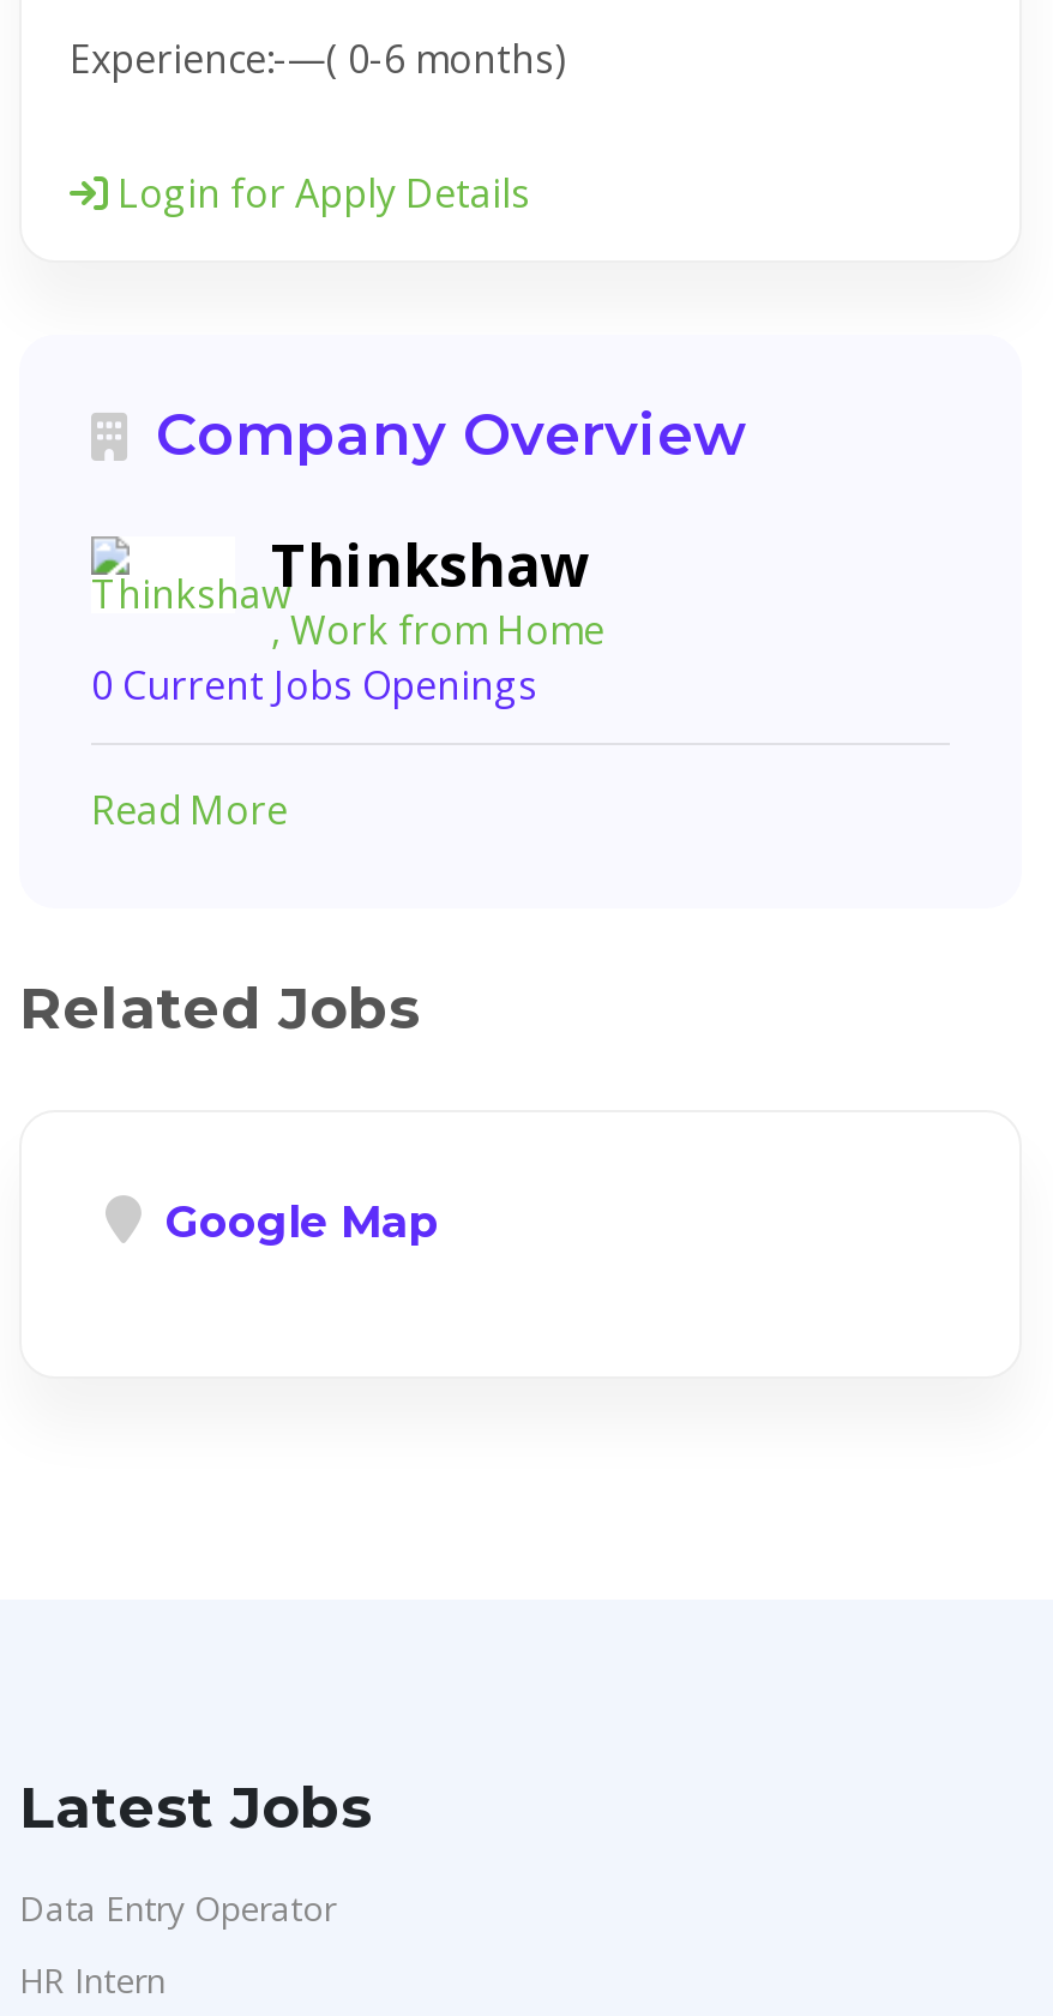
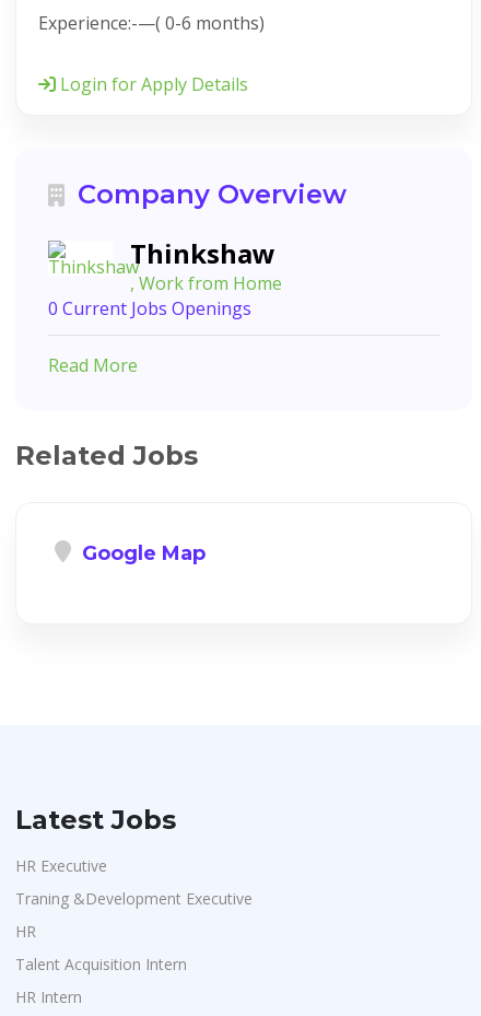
- Data Entry Operator
+ HR Executive
+ Traning &Development Executive
+ HR
+ Talent Acquisition Intern
